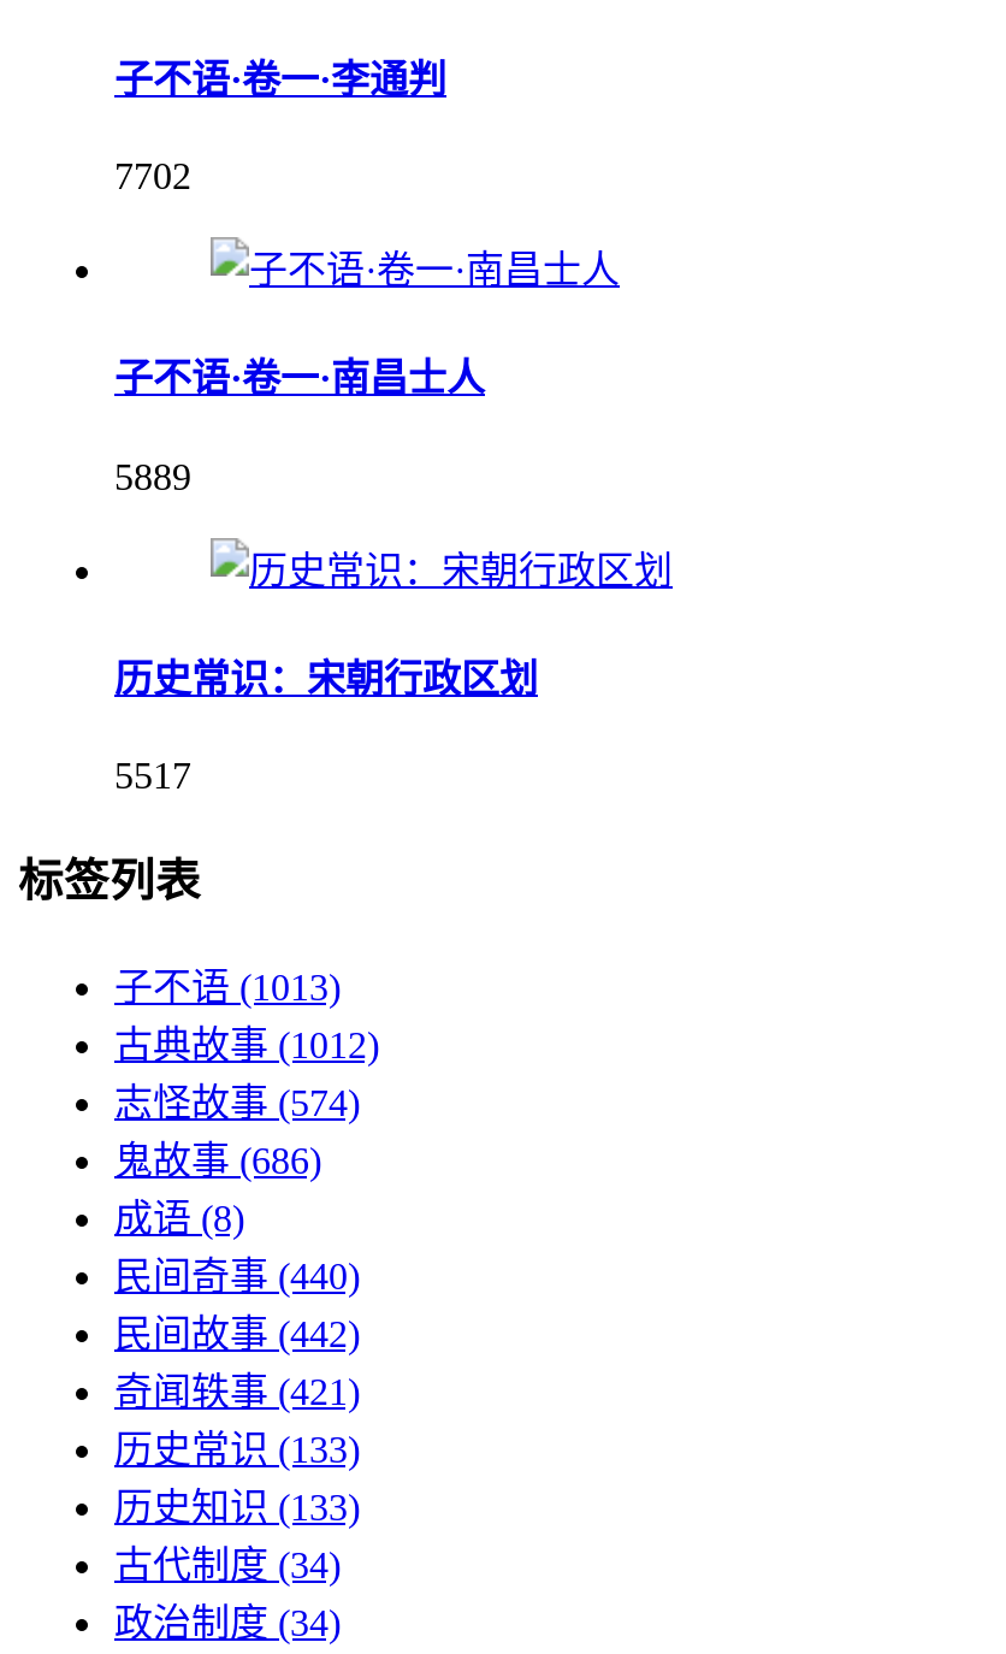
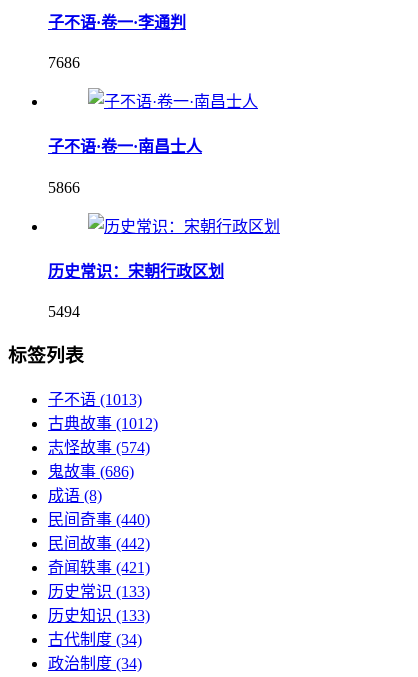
- 7702
+ 7686

- 5889
+ 5866

- 5517
+ 5494
